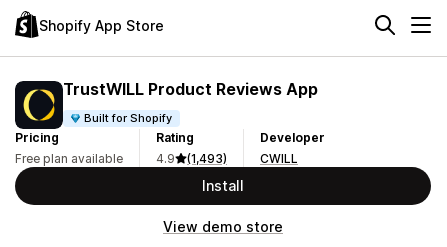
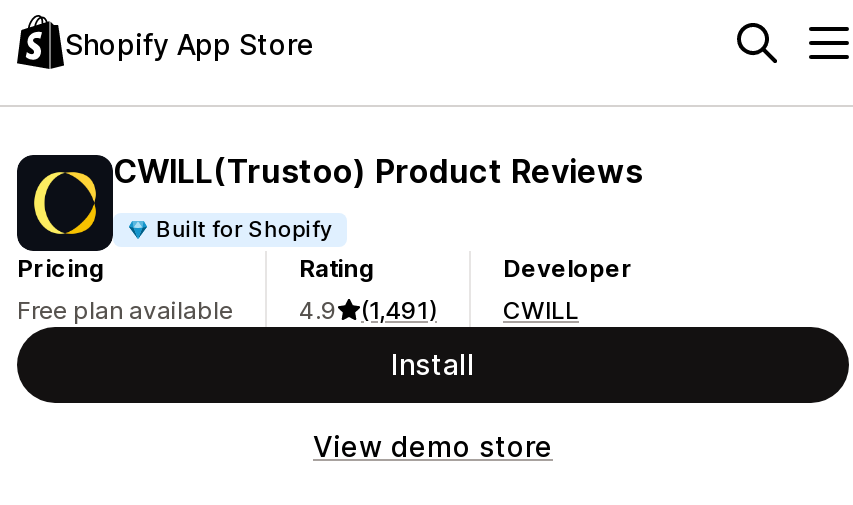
- TrustWILL Product Reviews App
+ CWILL(Trustoo) Product Reviews

- 4.9 (1,493)
+ 4.9 (1,491)
